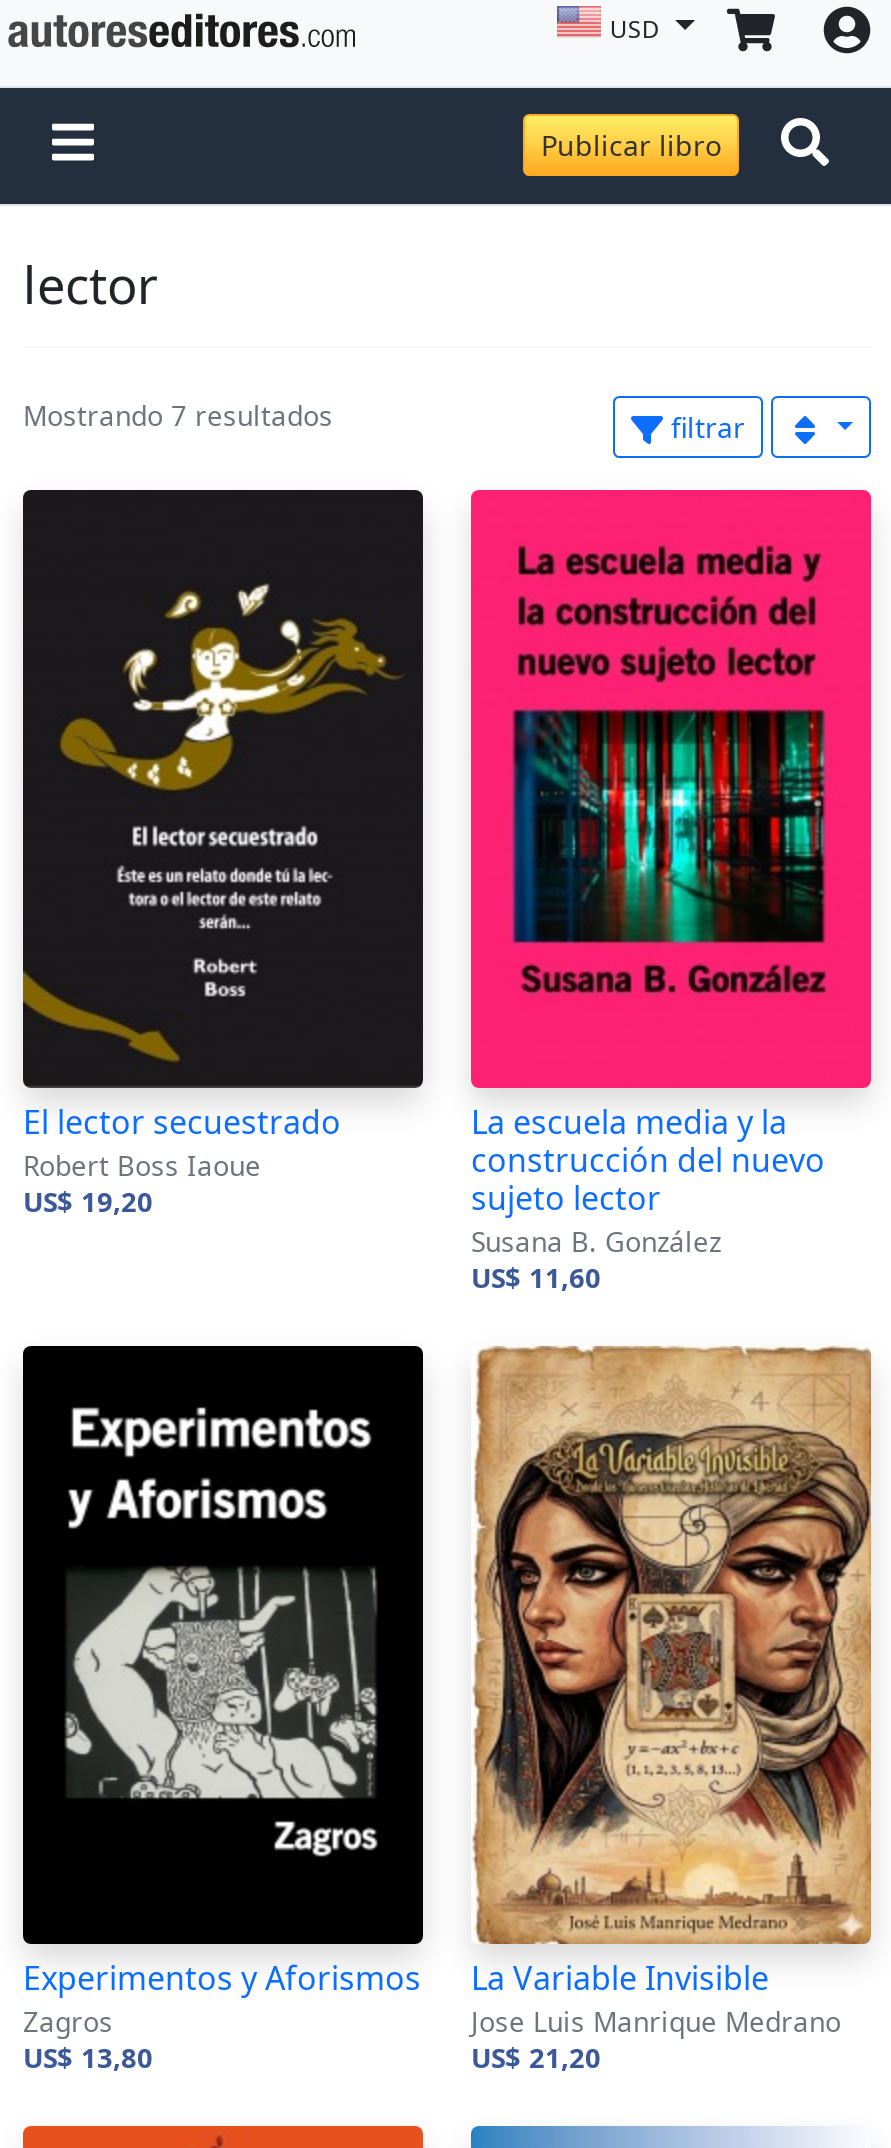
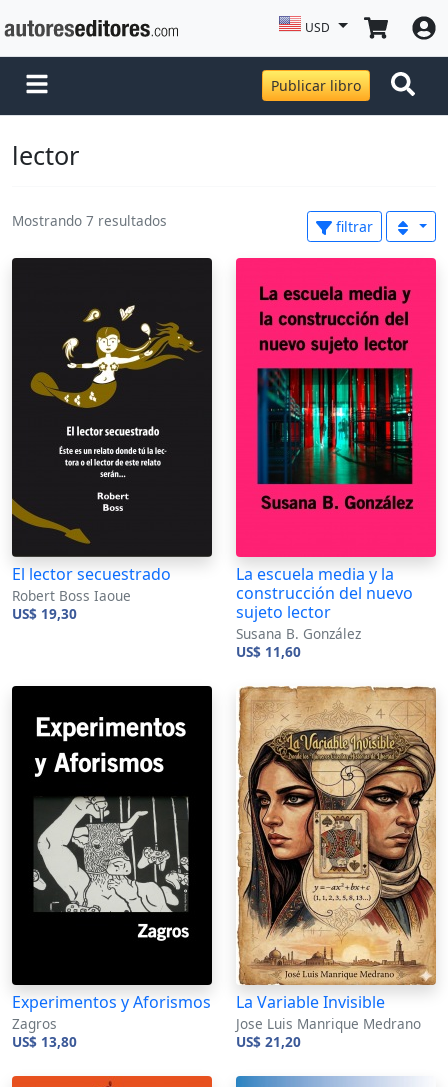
- US$ 19,20
+ US$ 19,30
